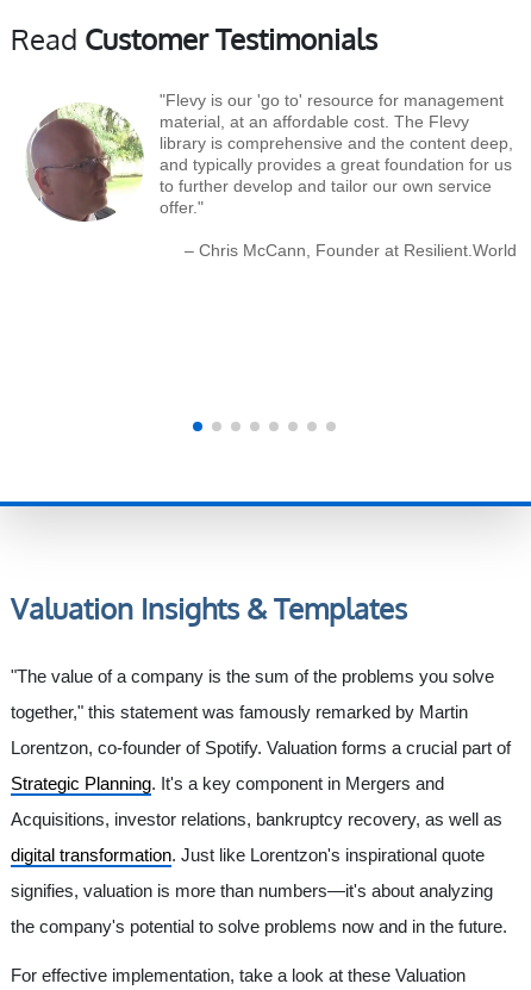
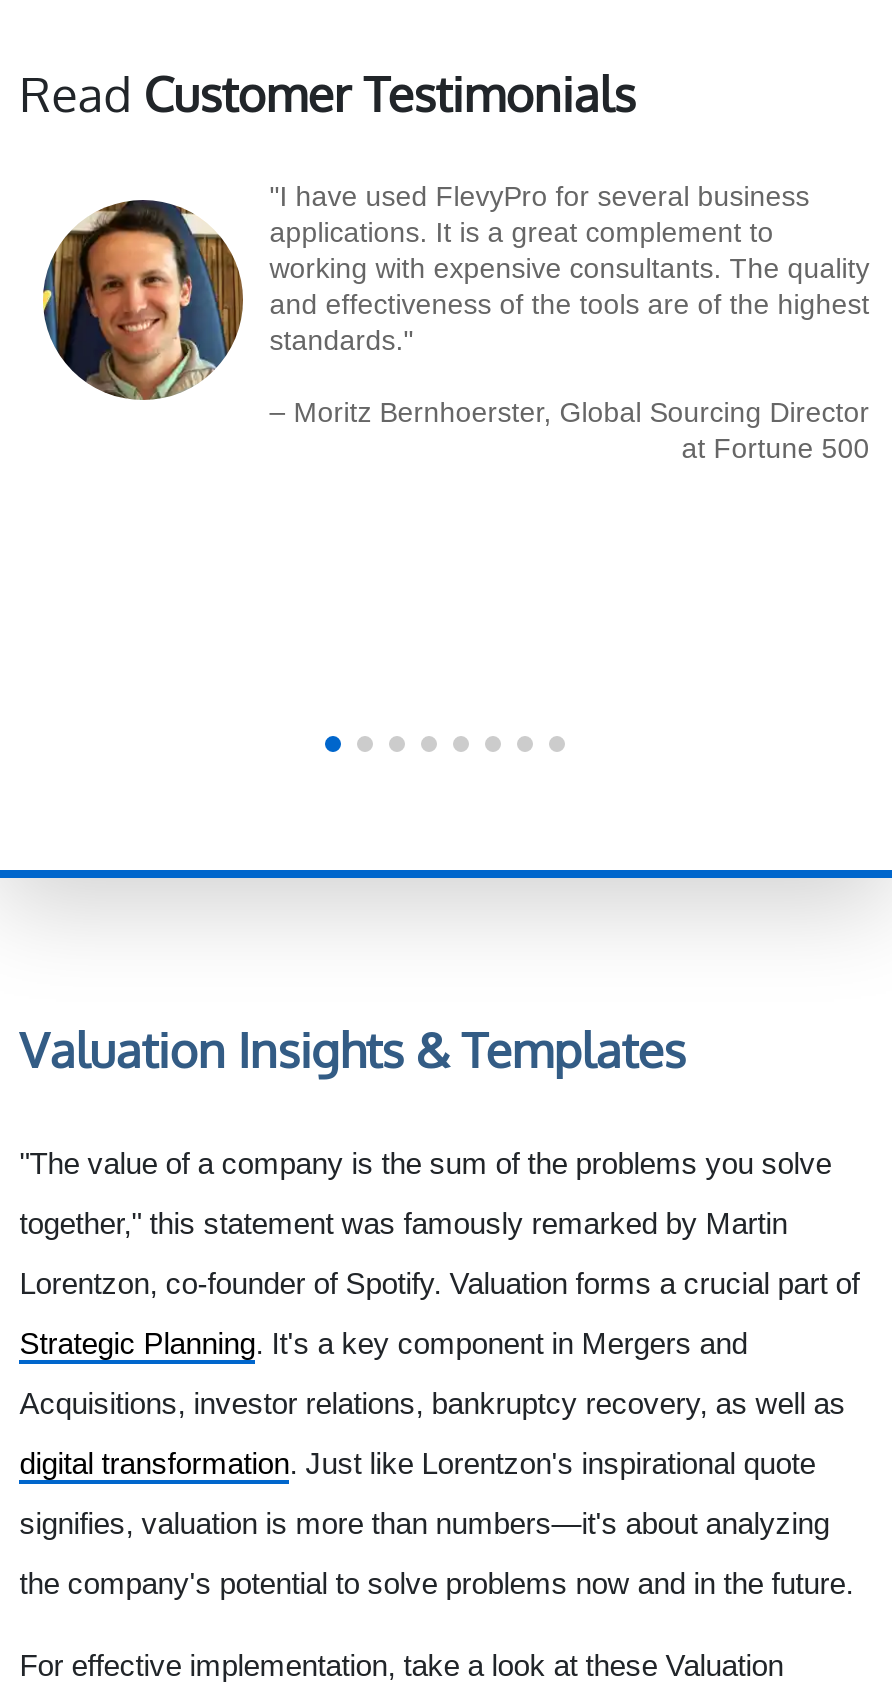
- [image]
- "Flevy is our 'go to' resource for management
- material, at an affordable cost. The Flevy
- library is comprehensive and the content deep,
- and typically provides a great foundation for us
- to further develop and tailor our own service
- offer."
+ [image]
+ "I have used FlevyPro for several business
+ applications. It is a great complement to
+ working with expensive consultants. The quality
+ and effectiveness of the tools are of the highest
+ standards."

- – Chris McCann, Founder at Resilient.World
+ – Moritz Bernhoerster, Global Sourcing Director
+ at Fortune 500
